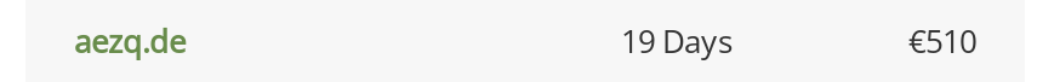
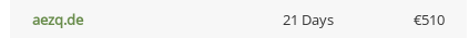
- 19 Days
+ 21 Days
